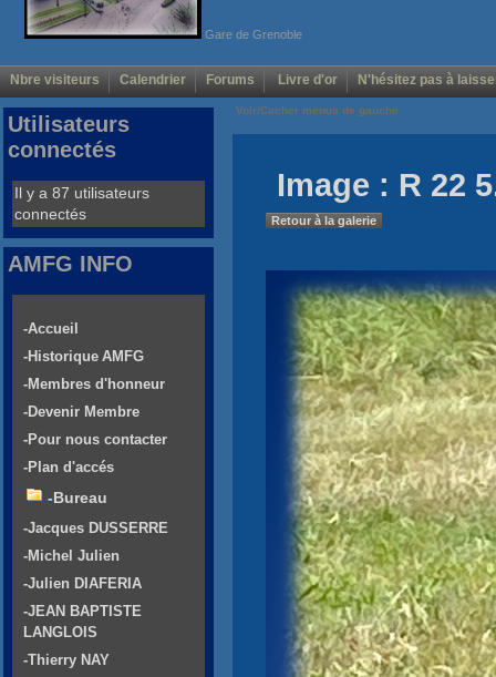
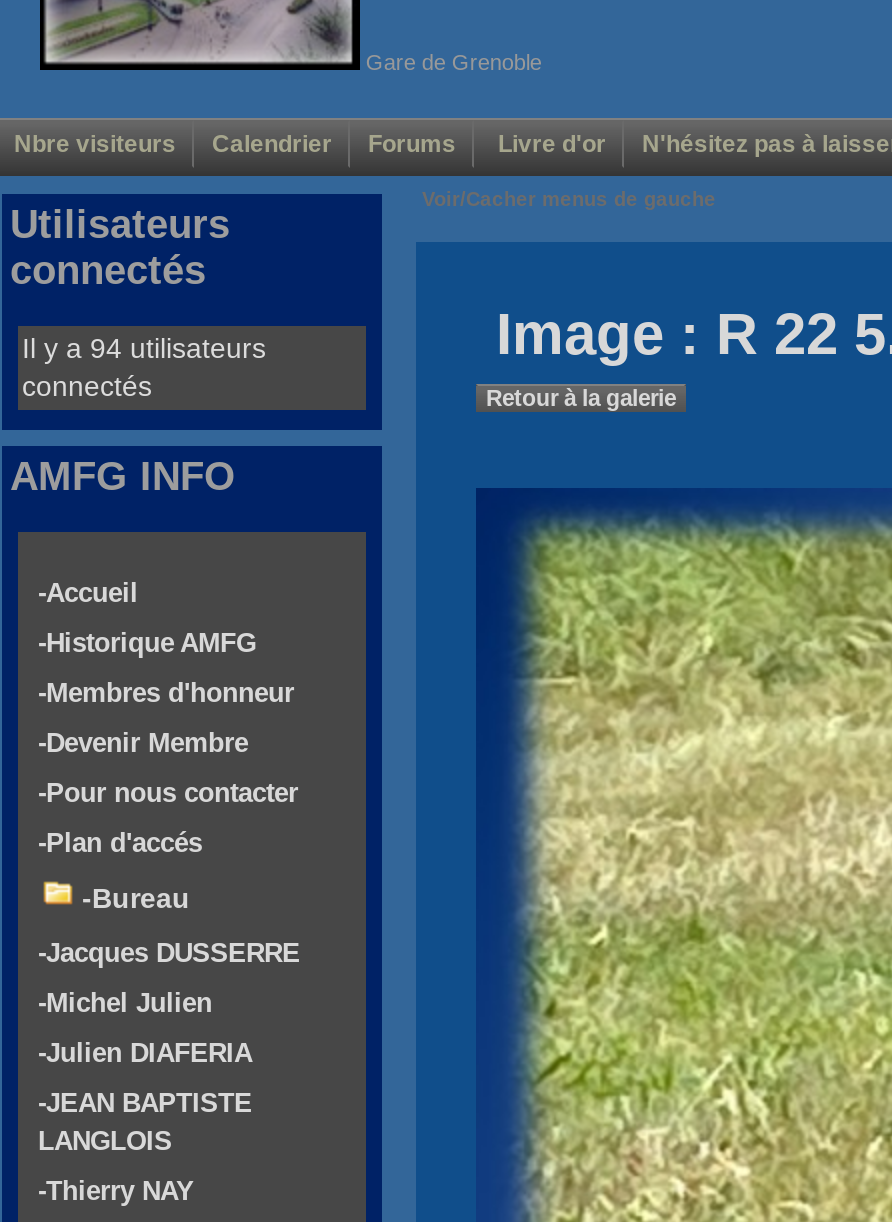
- Il y a 87 utilisateurs
+ Il y a 94 utilisateurs
